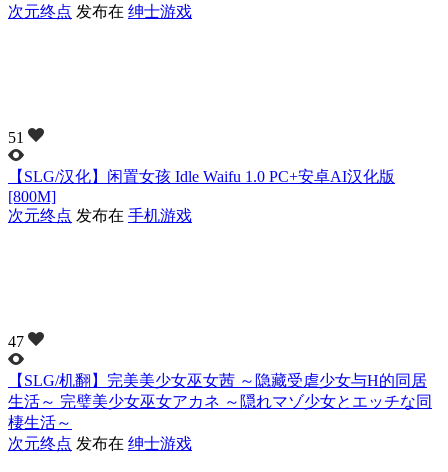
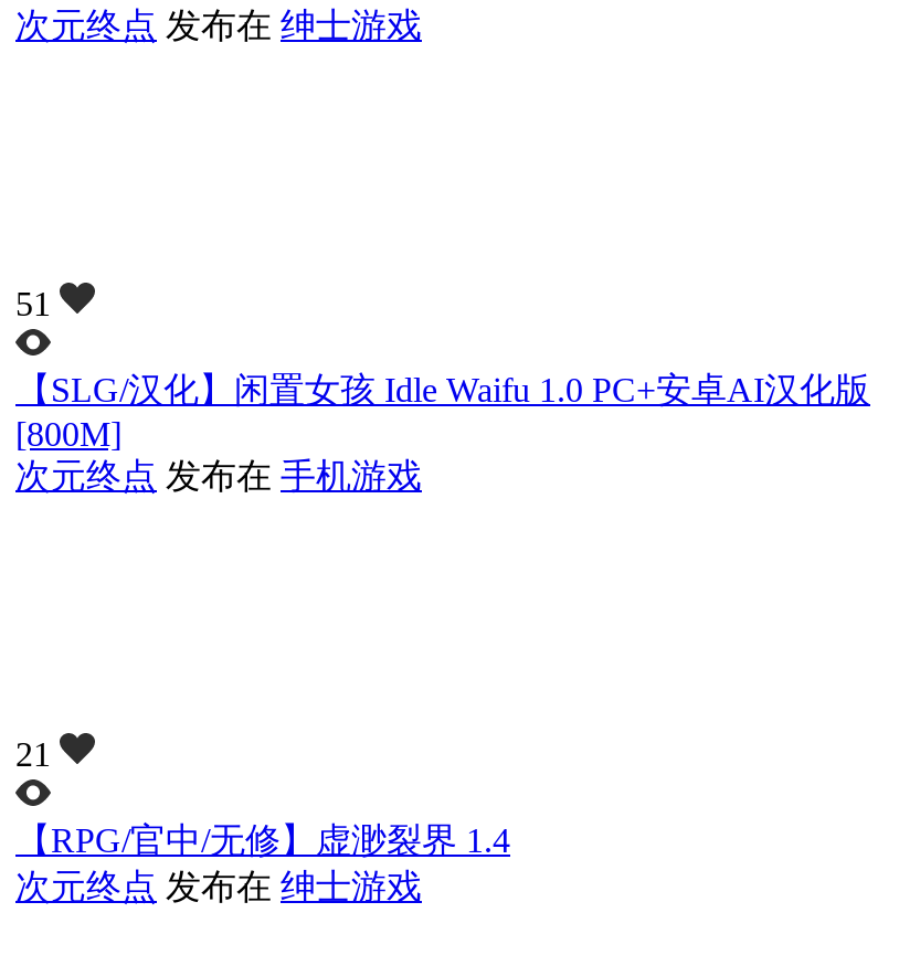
- 47
+ 21

- 【SLG/机翻】完美美少女巫女茜 ～隐藏受虐少女与H的同居
- 生活～ 完璧美少女巫女アカネ ～隠れマゾ少女とエッチな同
- 棲生活～
+ 【RPG/官中/无修】虚渺裂界 1.4
